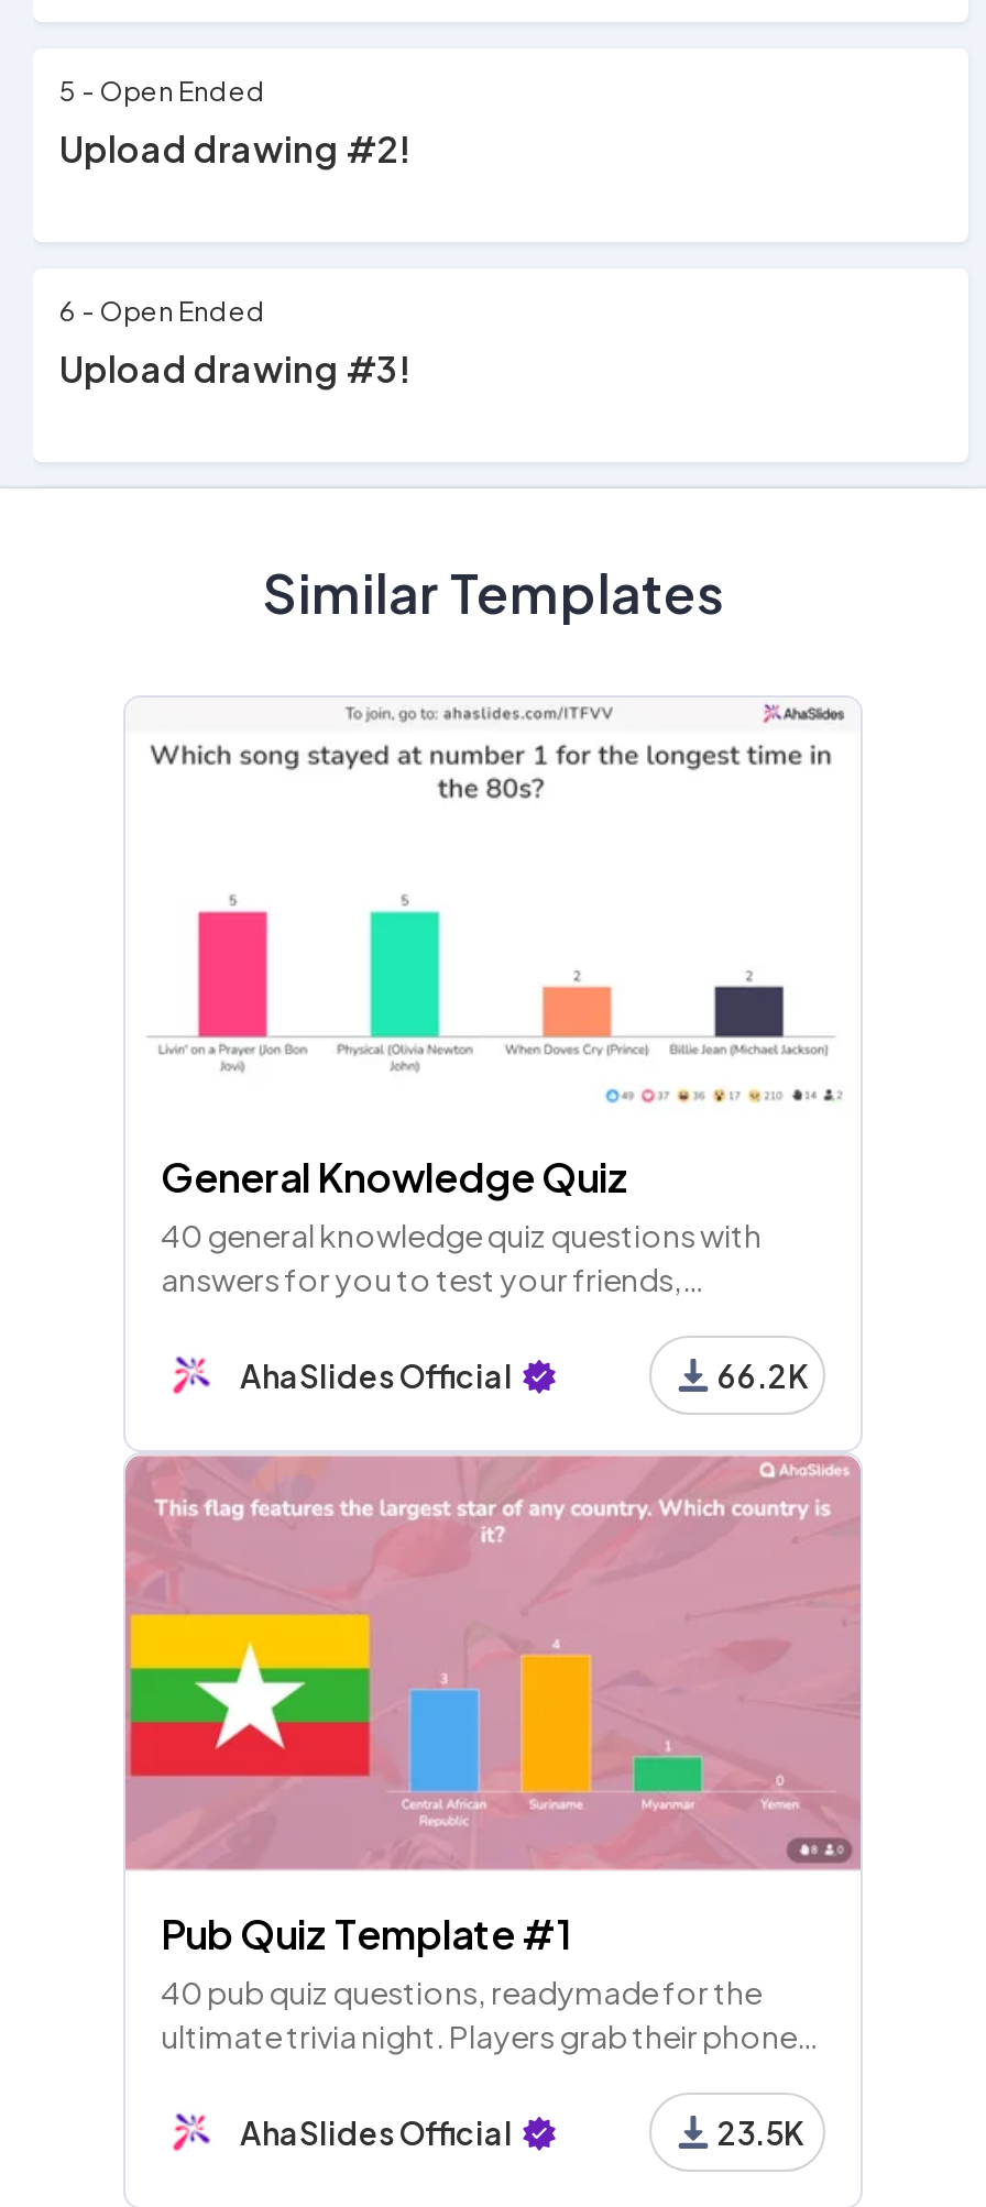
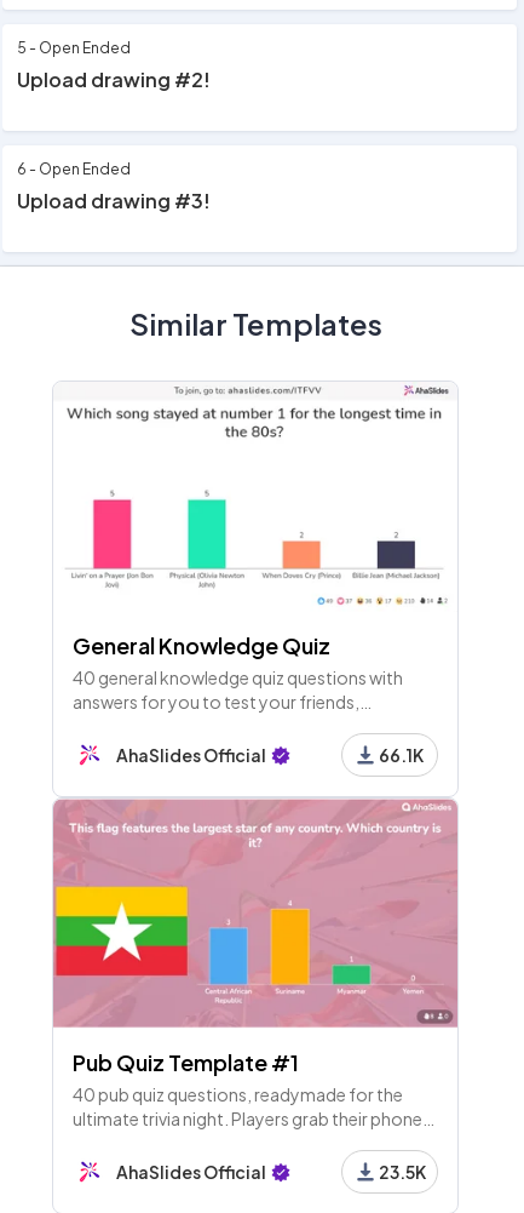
- 66.2K
+ 66.1K
